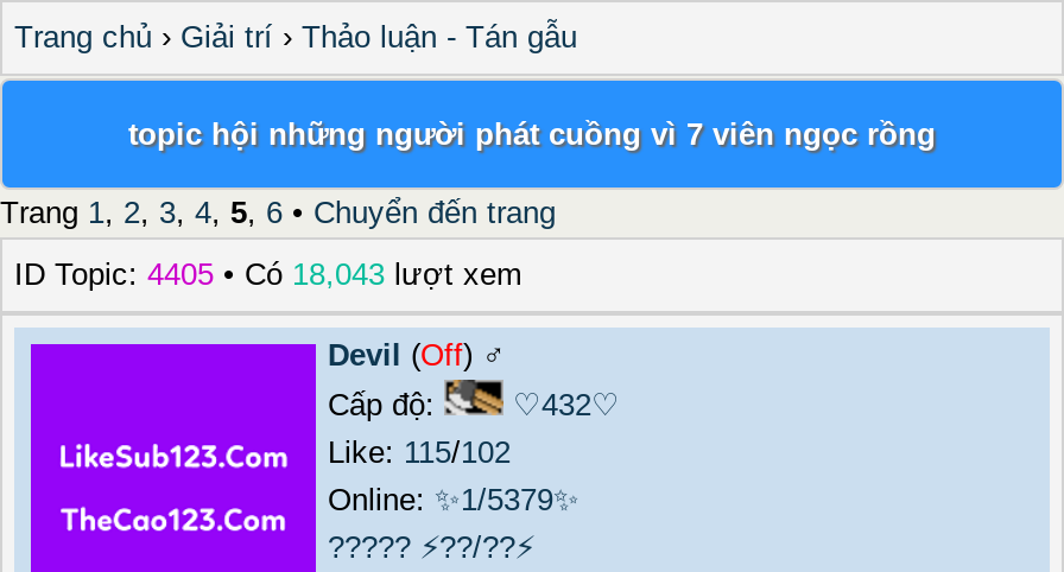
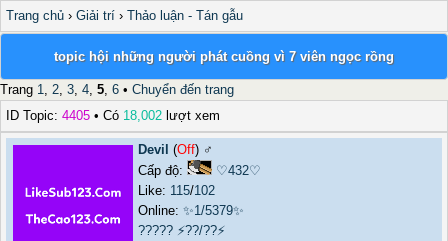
- ID Topic: 4405 • Có 18,043 lượt xem
+ ID Topic: 4405 • Có 18,002 lượt xem
